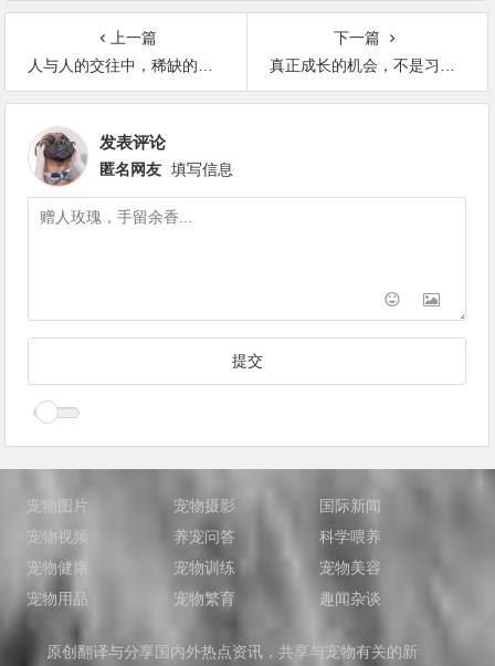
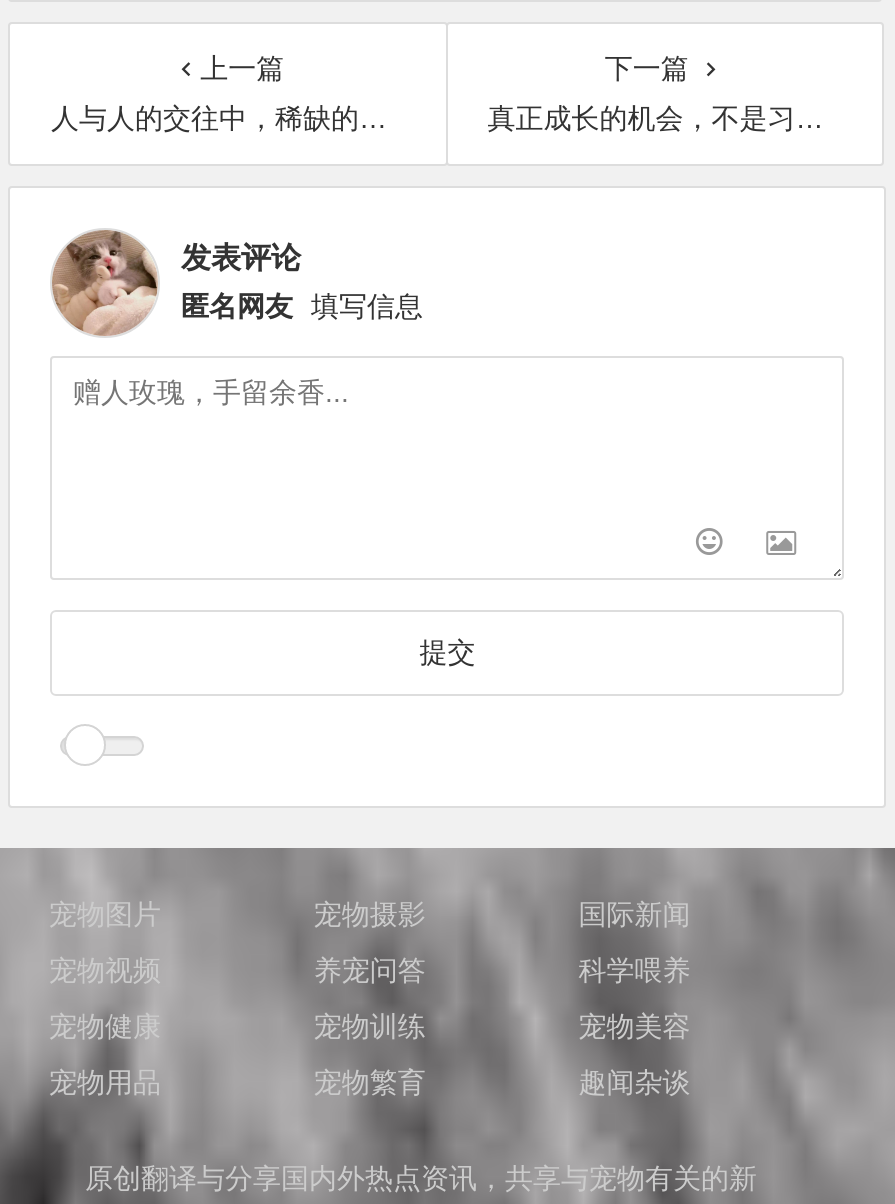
- [image]
+ [image]
